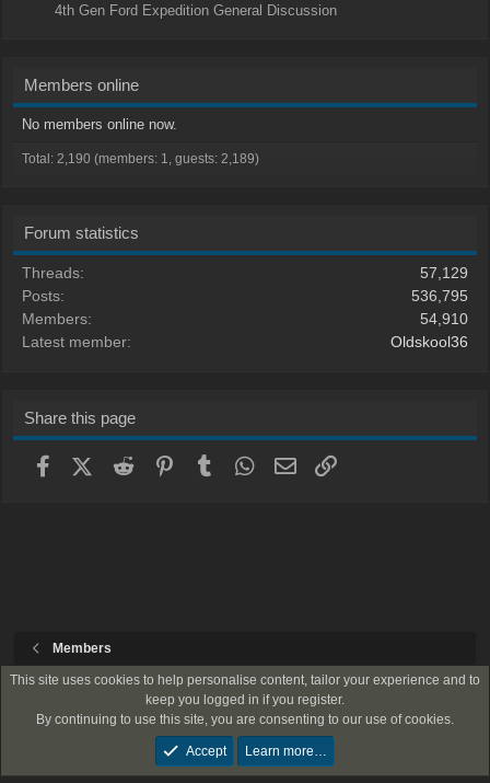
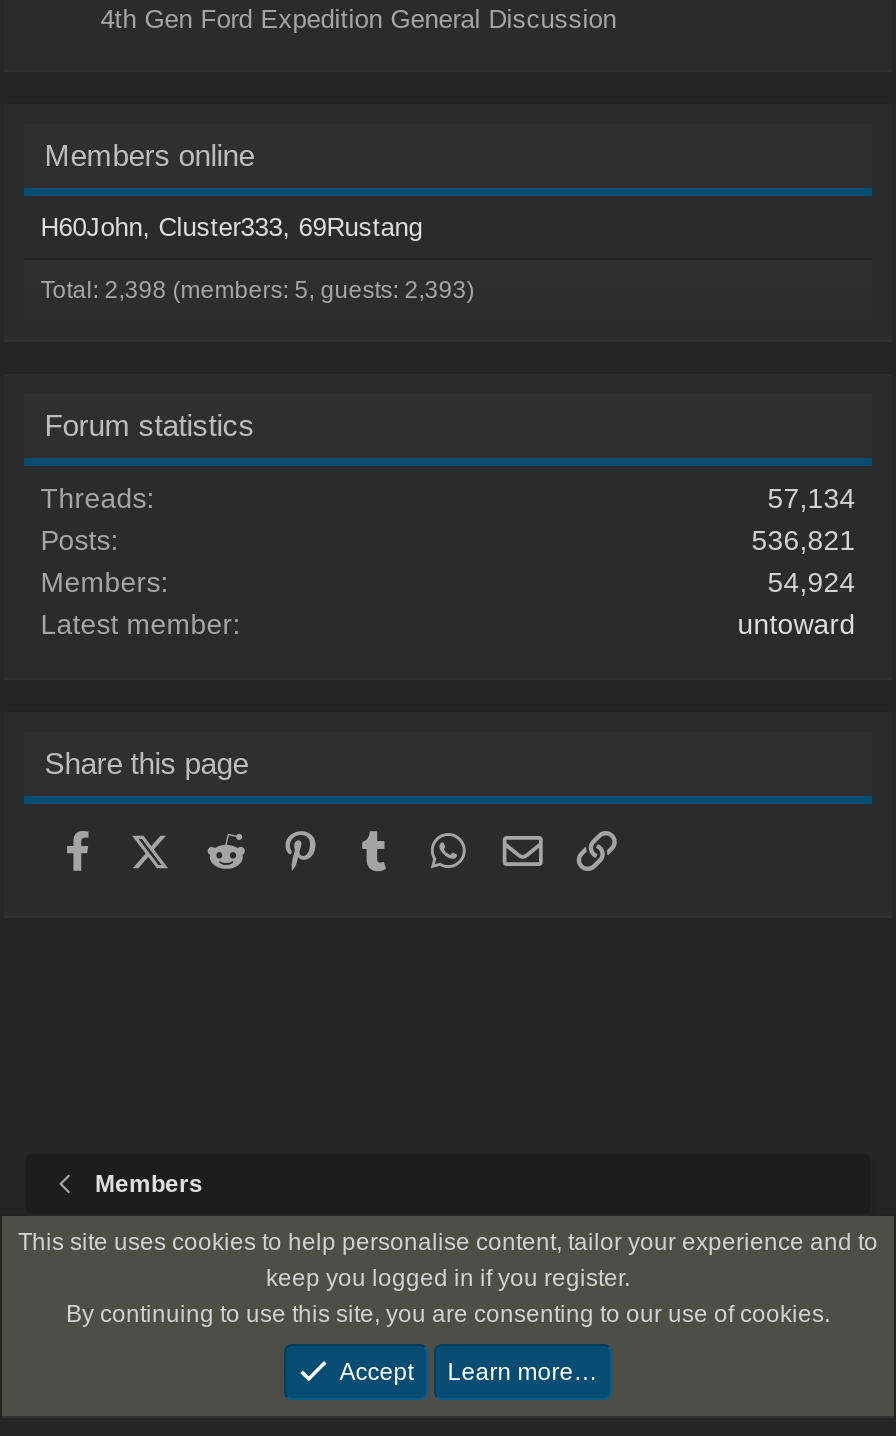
- No members online now.
+ H60John Cluster333 69Rustang

- Total: 2,190 (members: 1, guests: 2,189)
+ Total: 2,398 (members: 5, guests: 2,393)

- 57,129
+ 57,134

- 536,795
+ 536,821

- 54,910
+ 54,924

- Oldskool36
+ untoward
